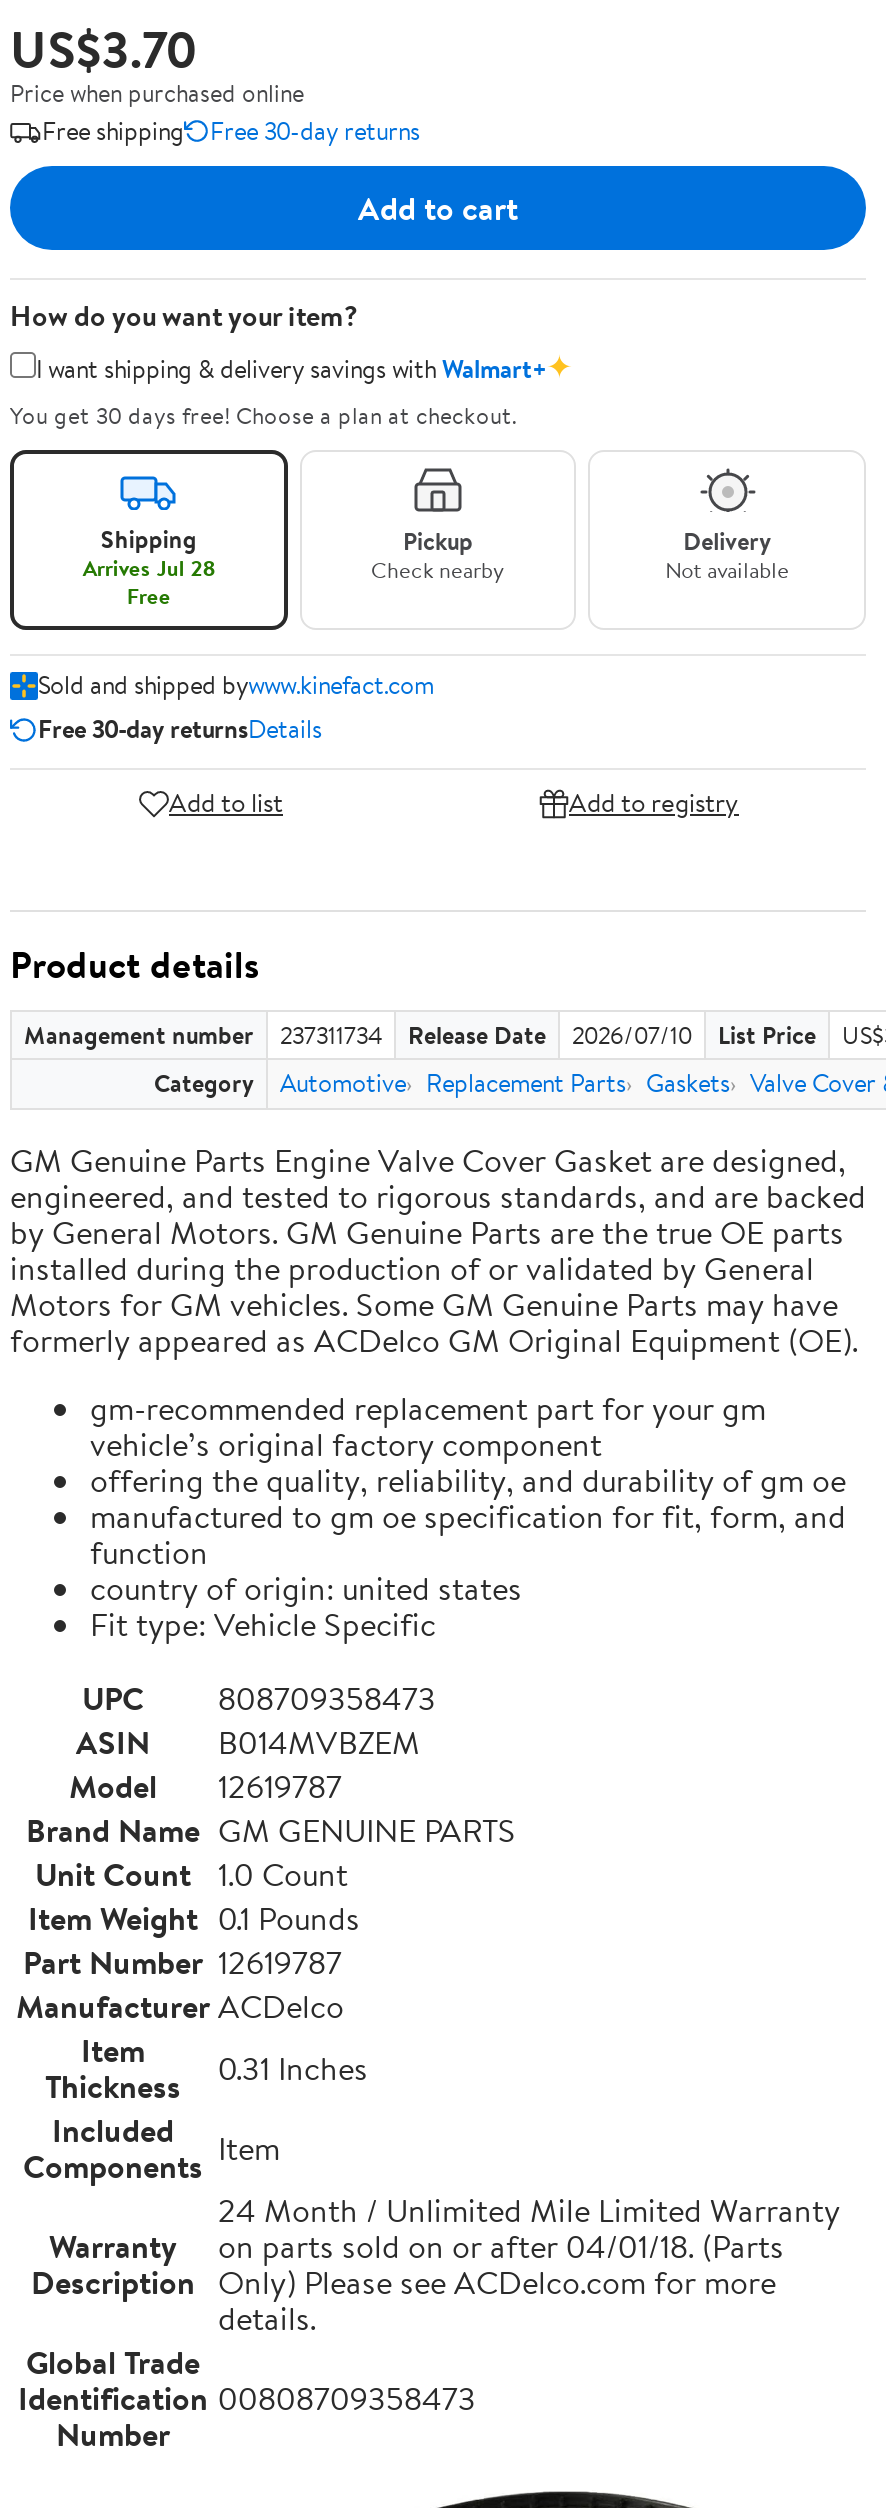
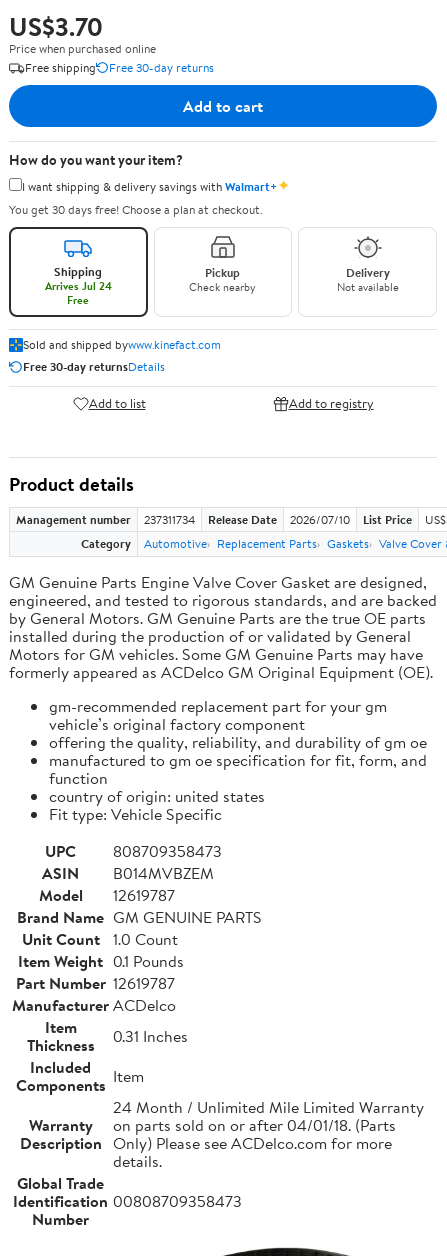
- Arrives Jul 28
+ Arrives Jul 24
